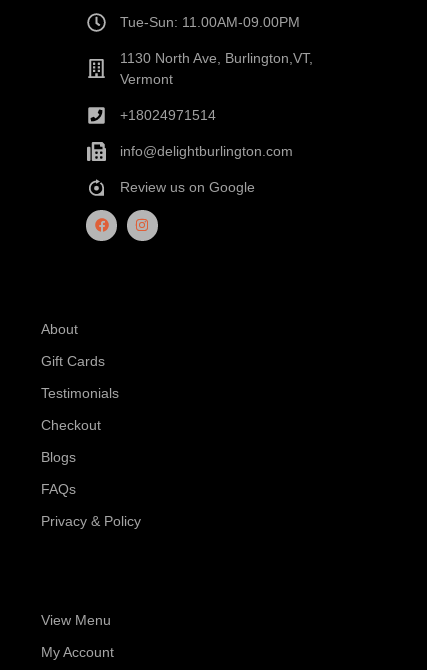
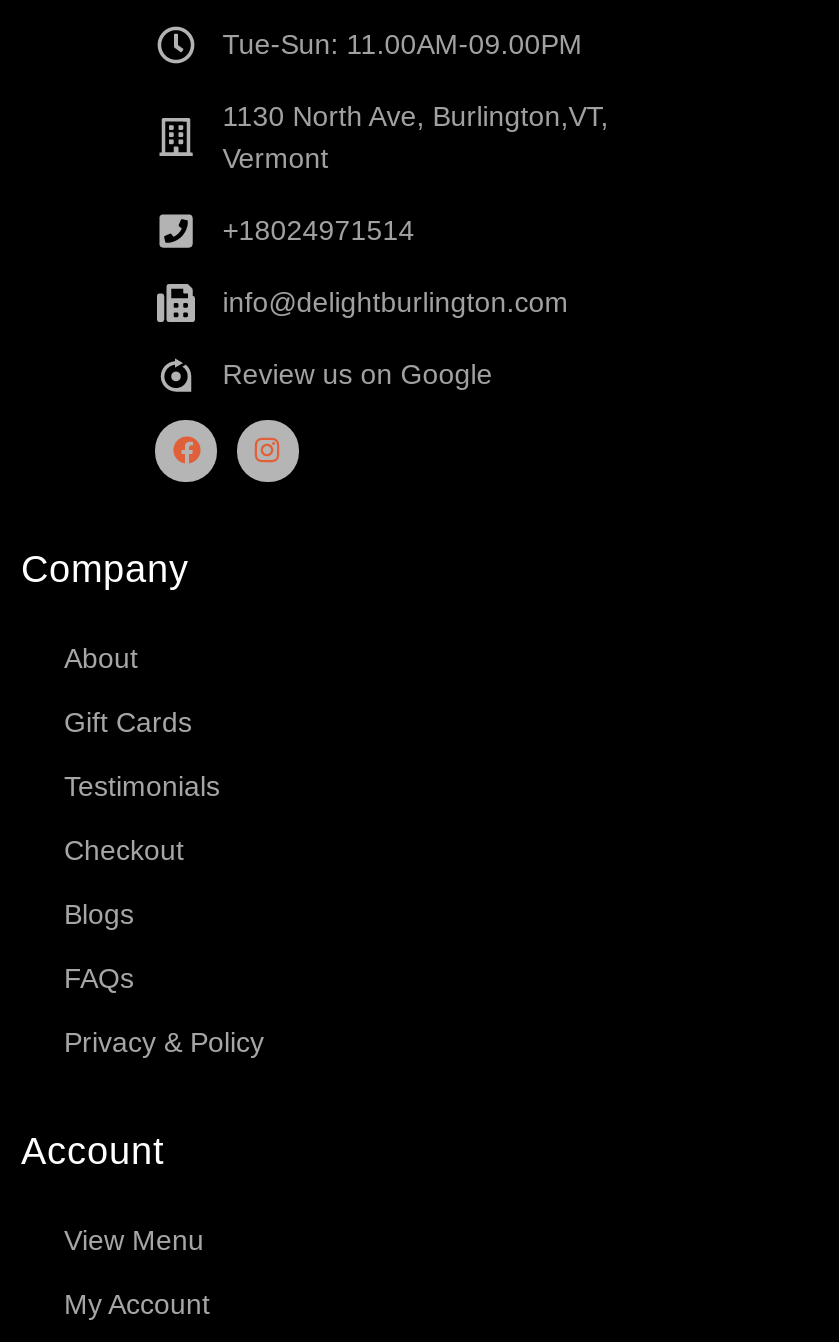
+ Company

+ Account
